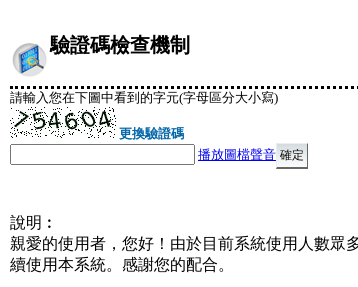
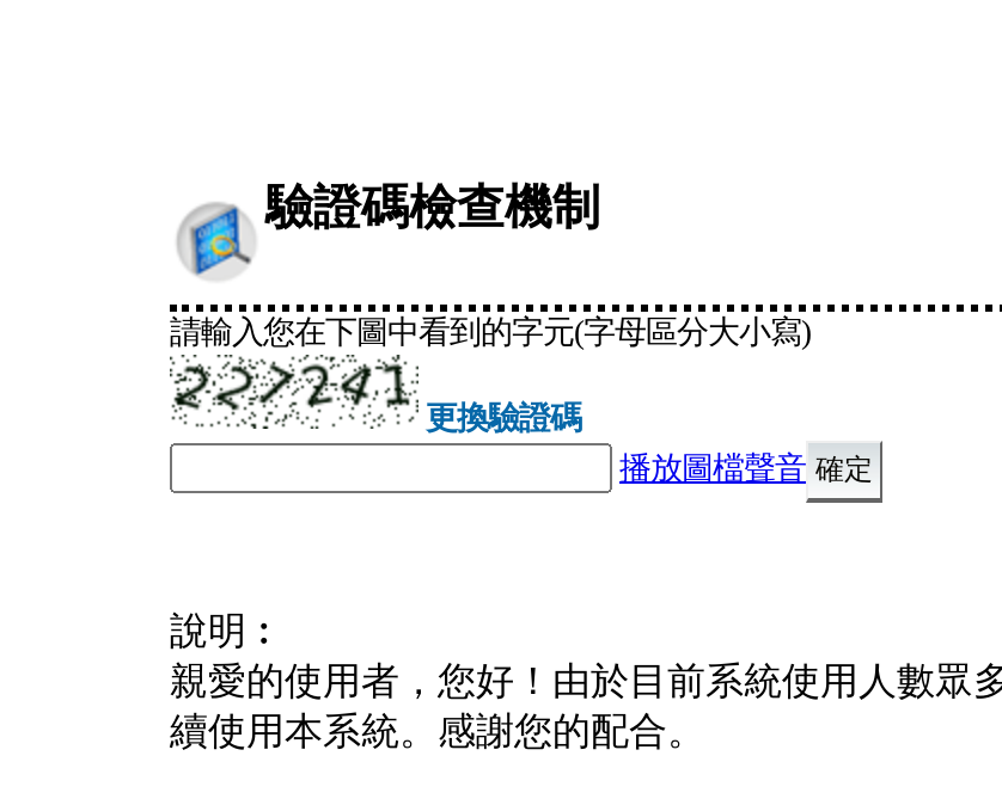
- [image]
+ [image]
